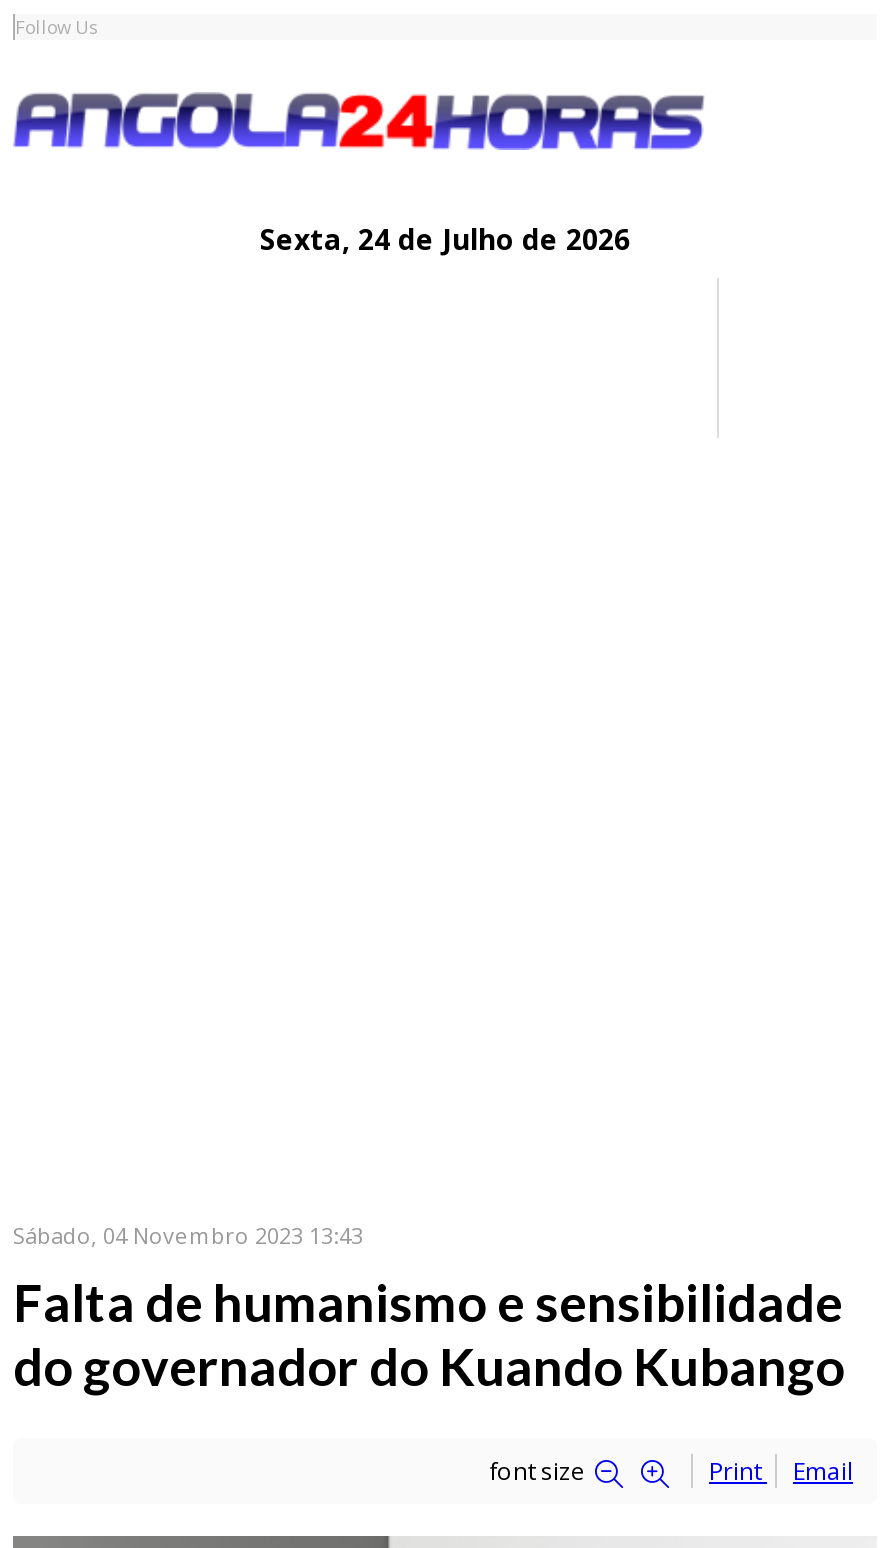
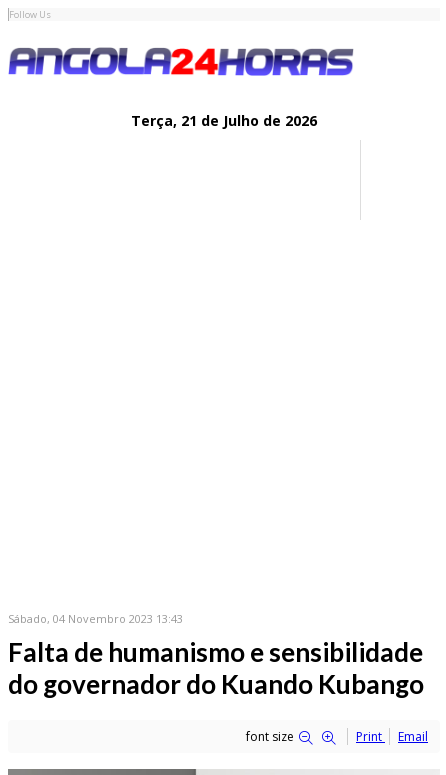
- Sexta, 24 de Julho de 2026
+ Terça, 21 de Julho de 2026
